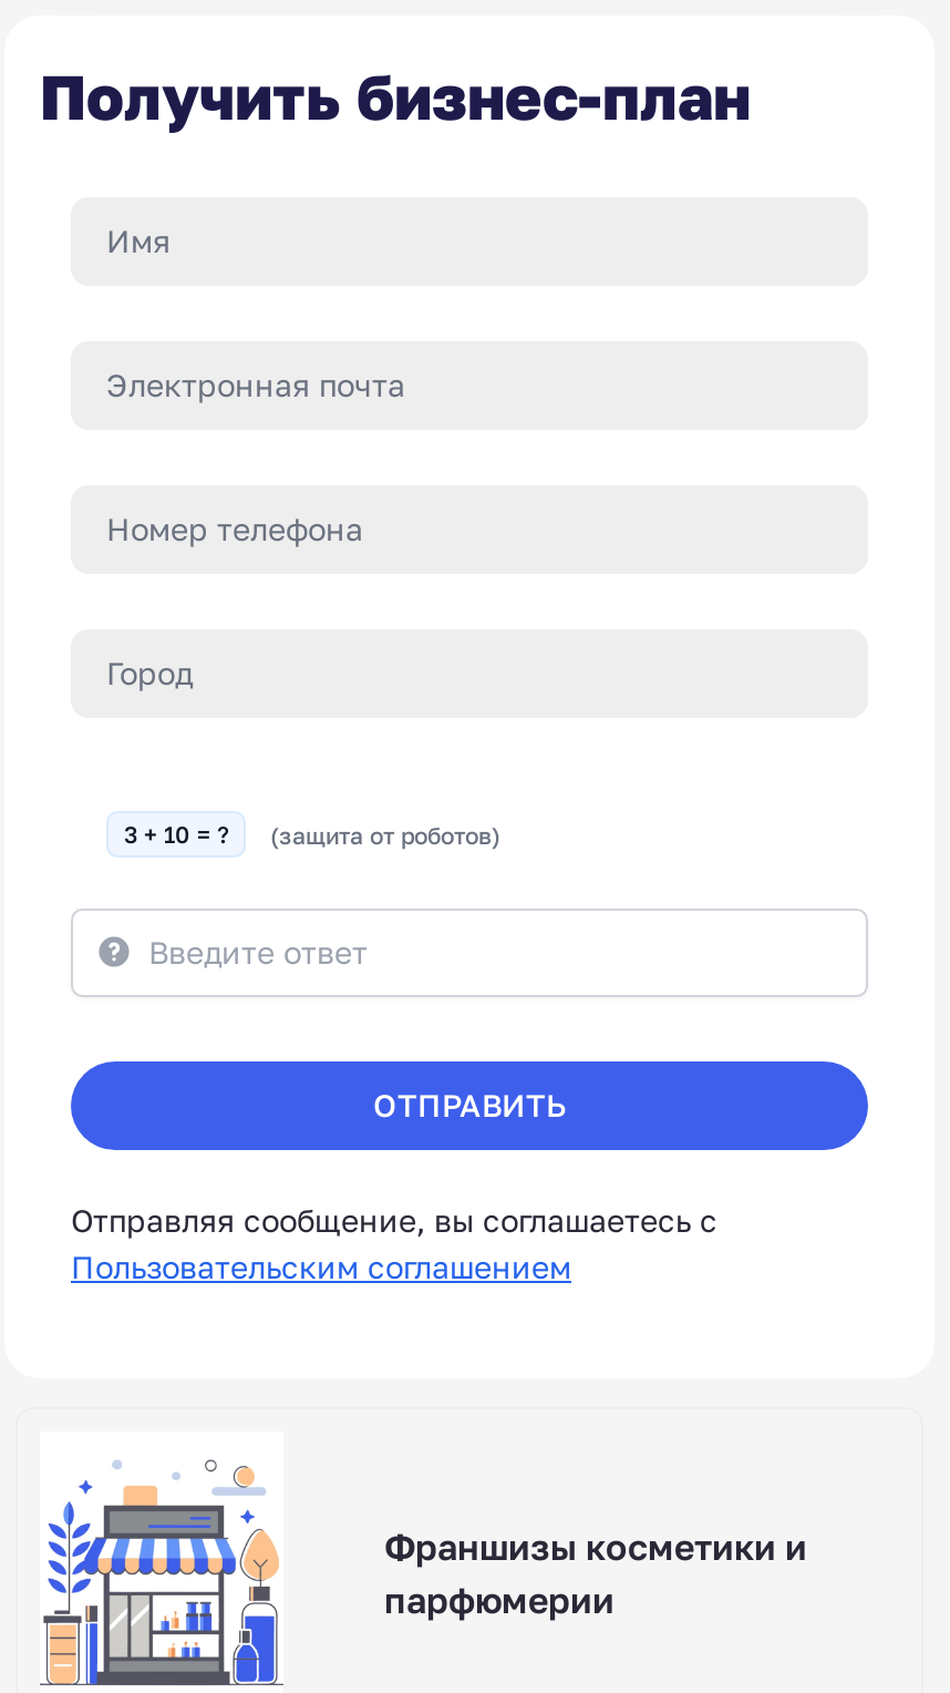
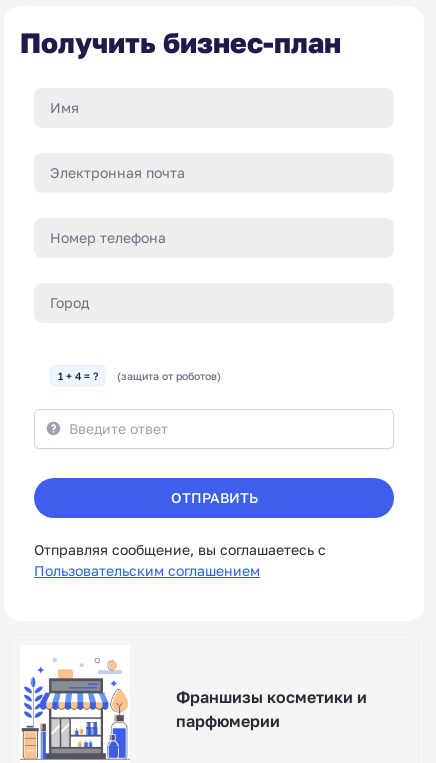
- 3 + 10 = ? (защита от роботов)
+ 1 + 4 = ? (защита от роботов)
